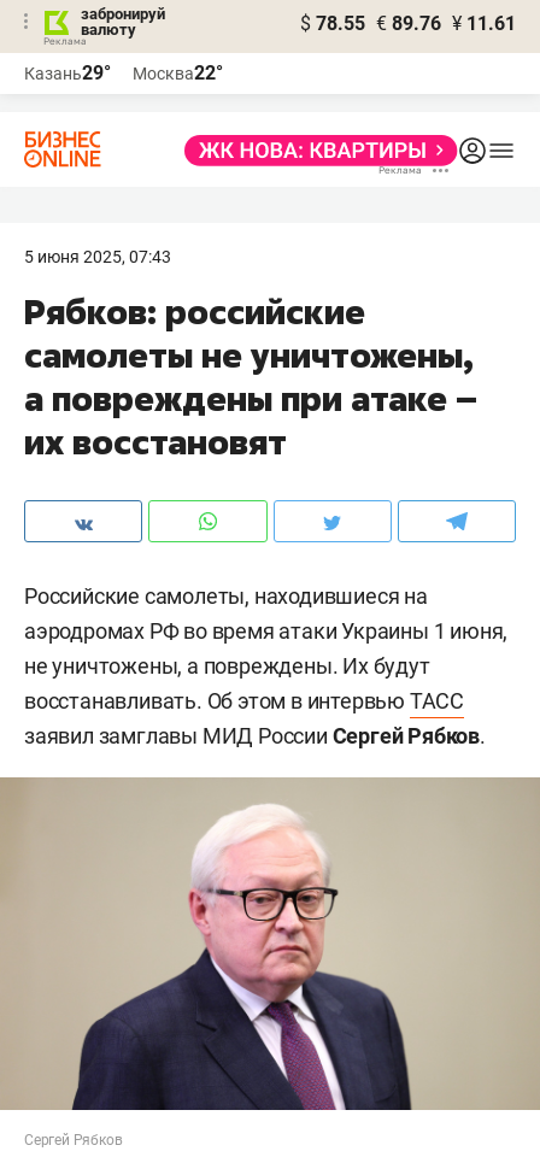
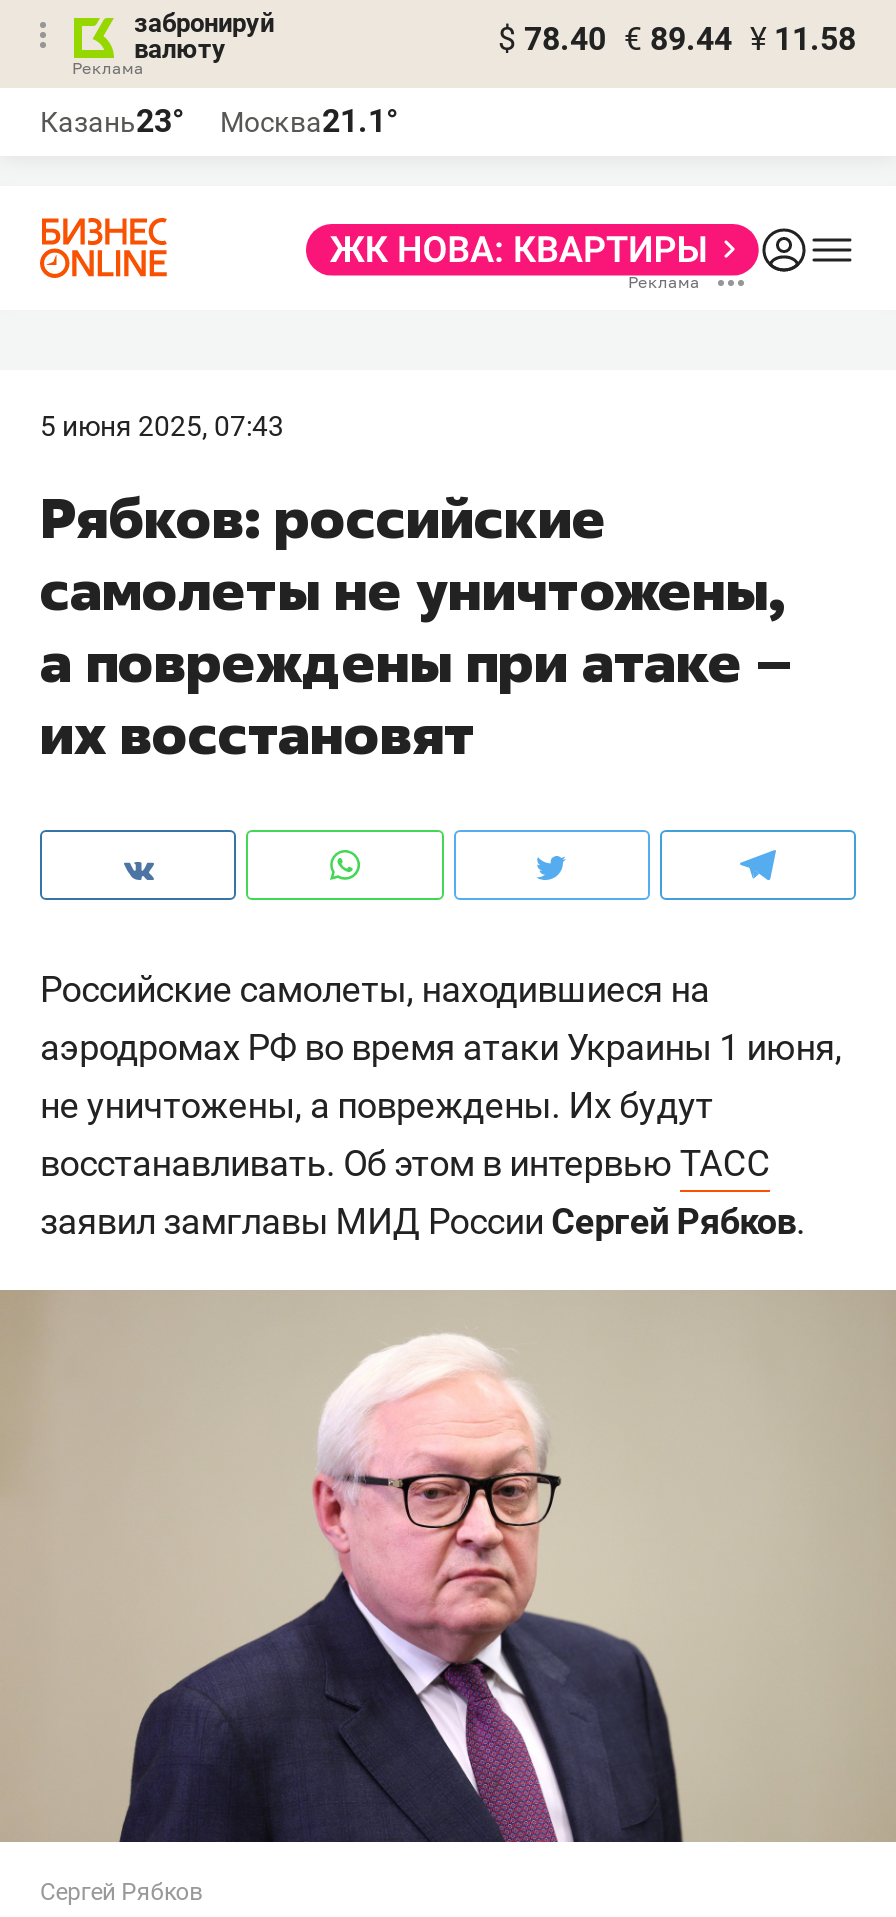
- $ 78.55 € 89.76 ¥ 11.61
+ $ 78.40 € 89.44 ¥ 11.58

- Казань29°
+ Казань23°

- Москва22°
+ Москва21.1°
